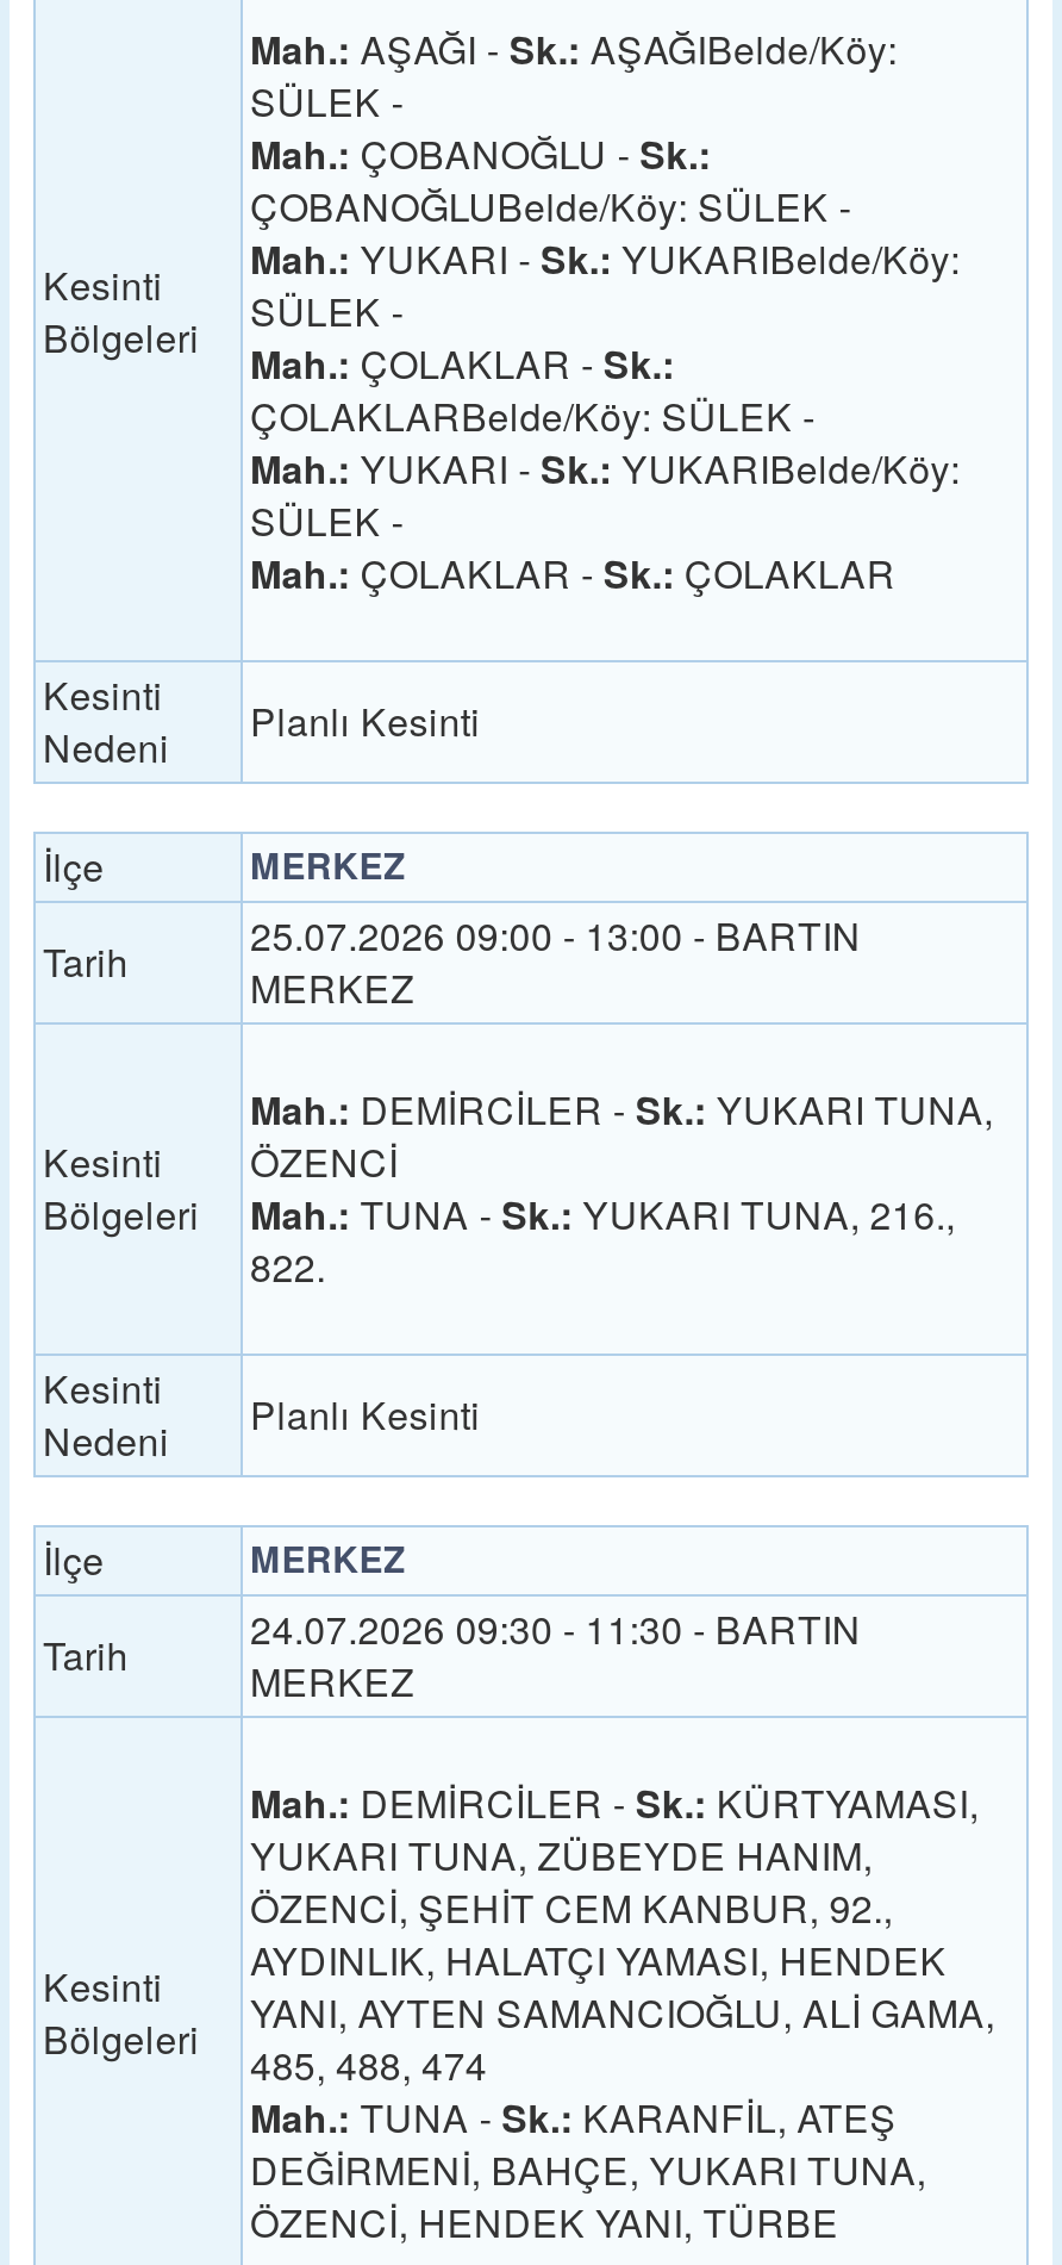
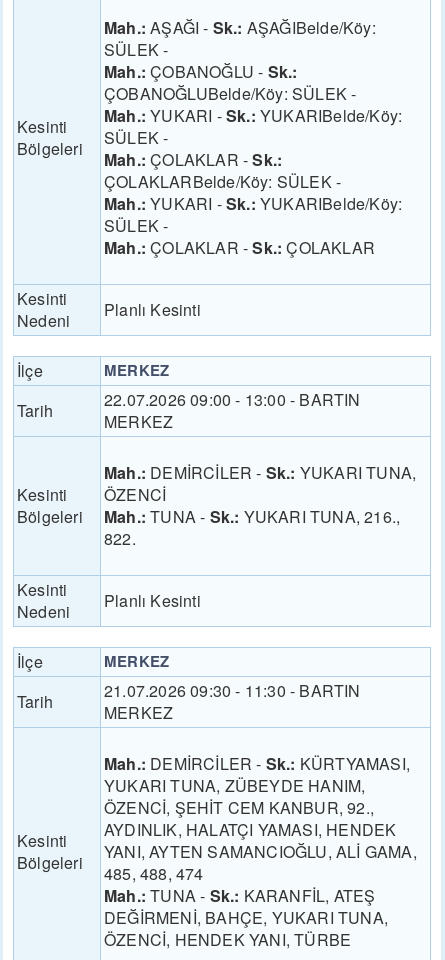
- 25.07.2026 09:00 - 13:00 - BARTIN
+ 22.07.2026 09:00 - 13:00 - BARTIN

- 24.07.2026 09:30 - 11:30 - BARTIN
+ 21.07.2026 09:30 - 11:30 - BARTIN
